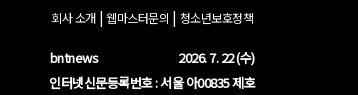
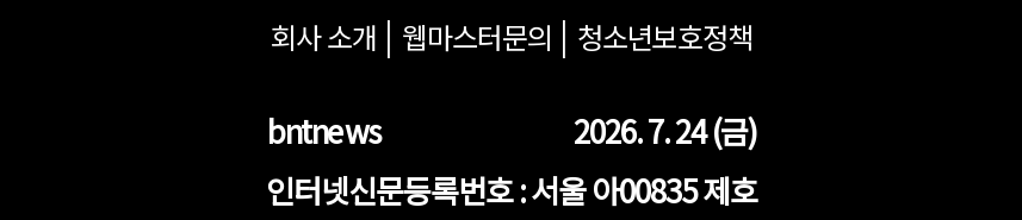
- 2026. 7. 22 (수)
+ 2026. 7. 24 (금)
